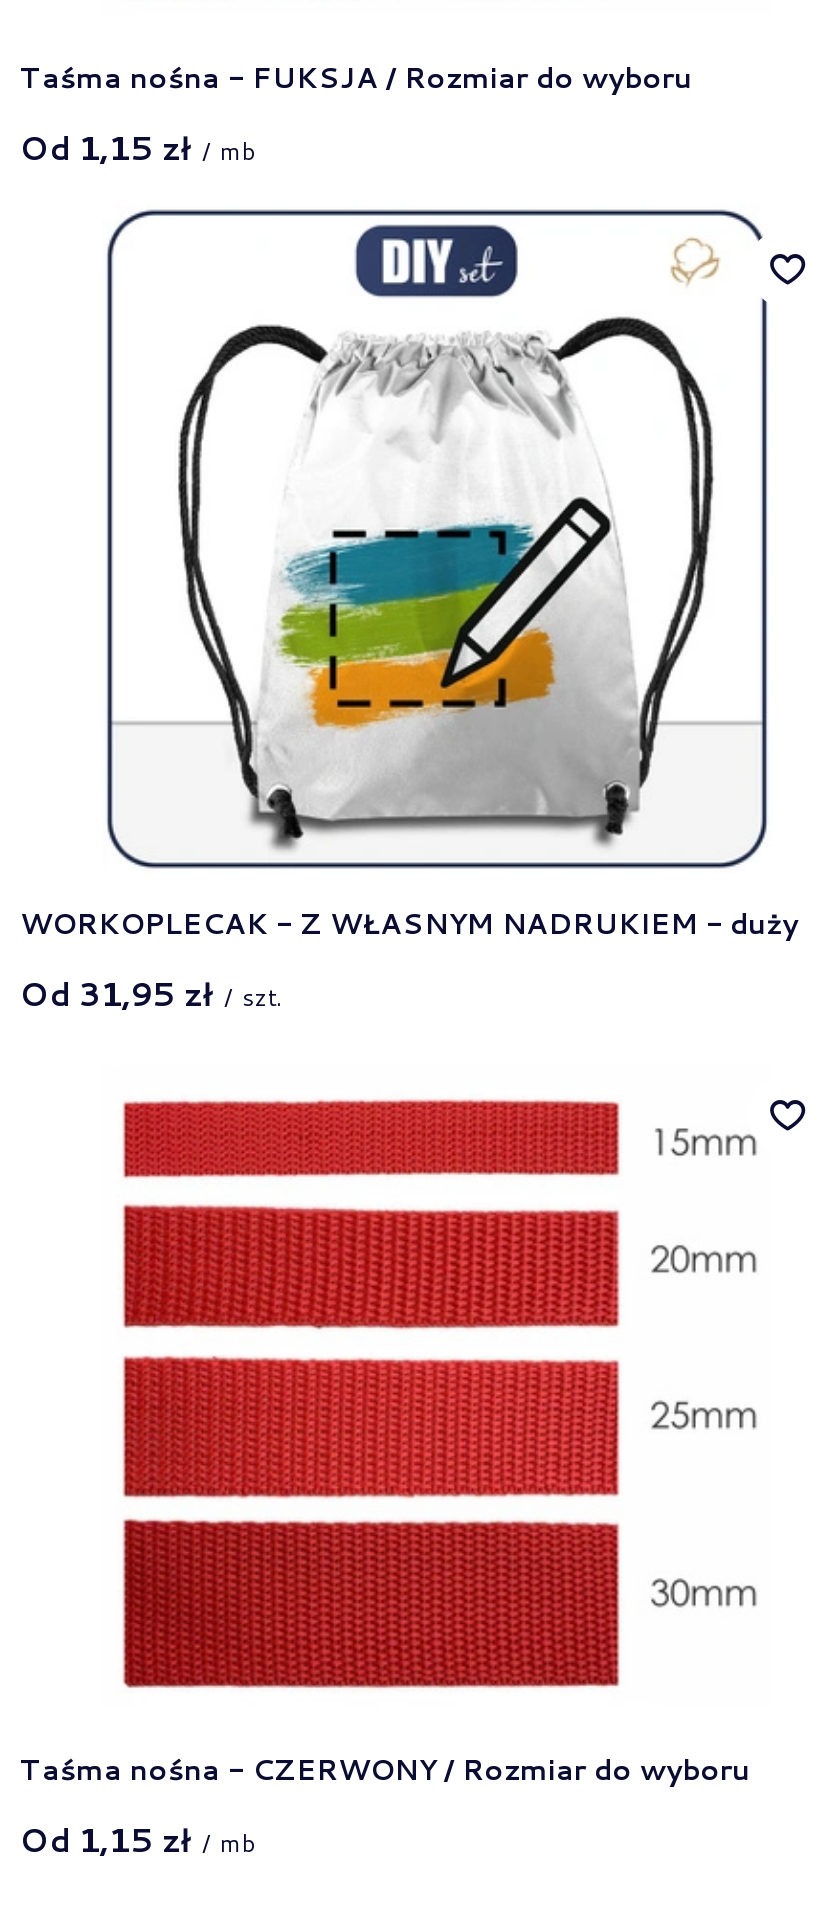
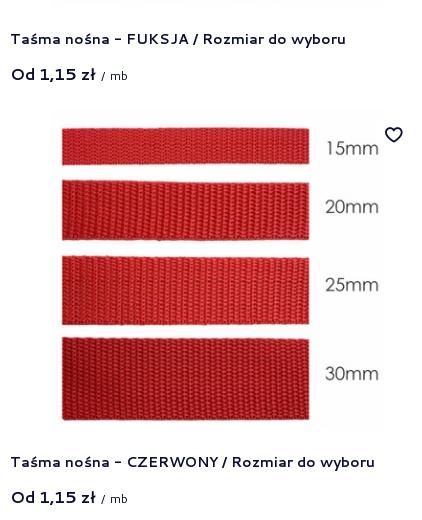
- [image]
- WORKOPLECAK - Z WŁASNYM NADRUKIEM - duży
- Od 31,95 zł / szt.
